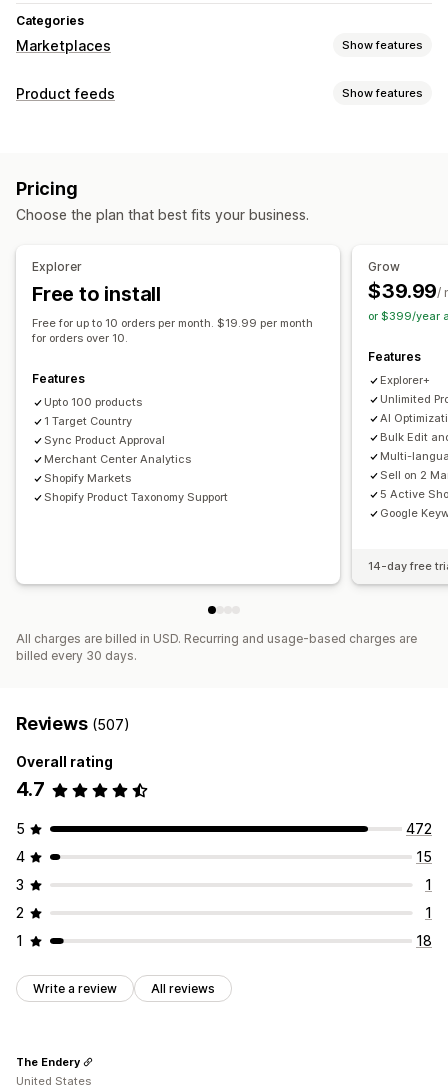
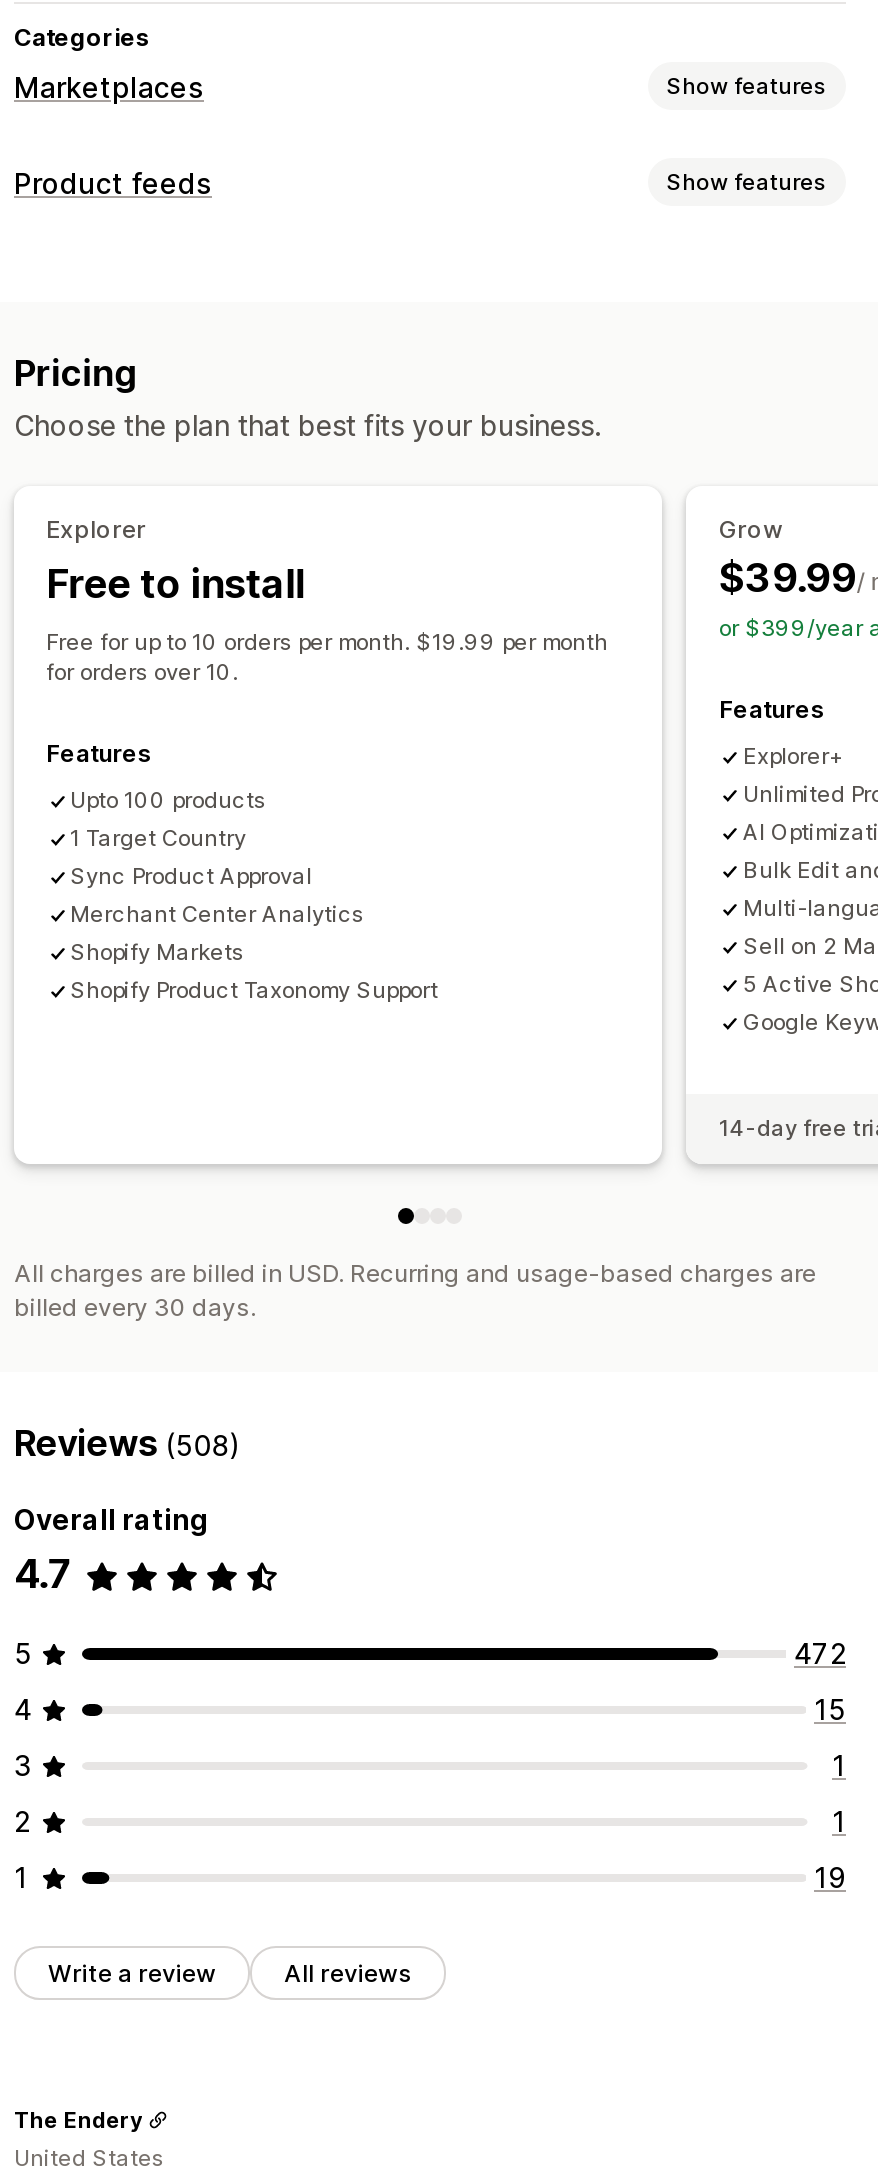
- Reviews (507)
+ Reviews (508)

- 18
+ 19
